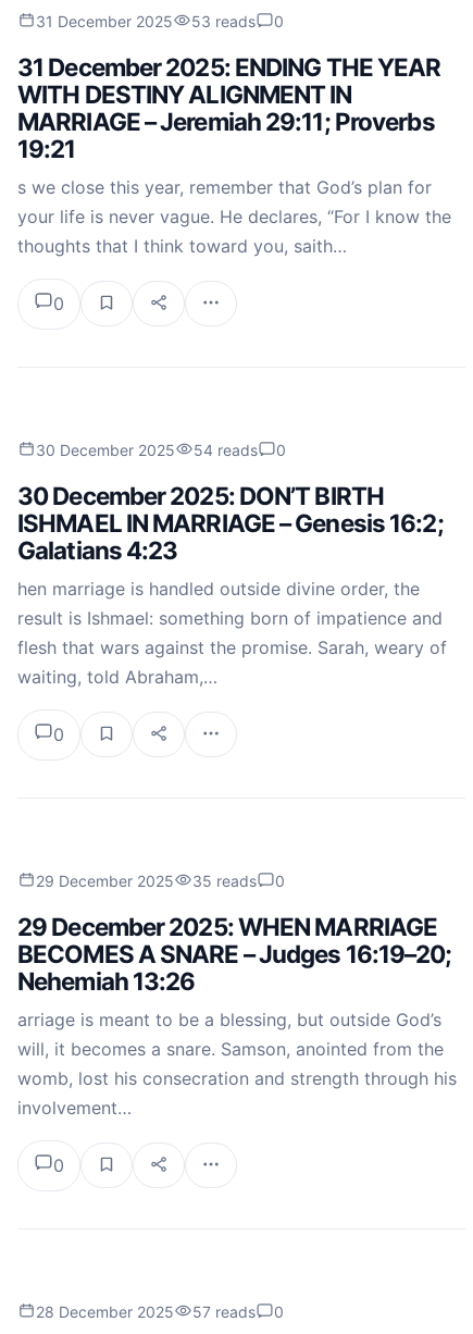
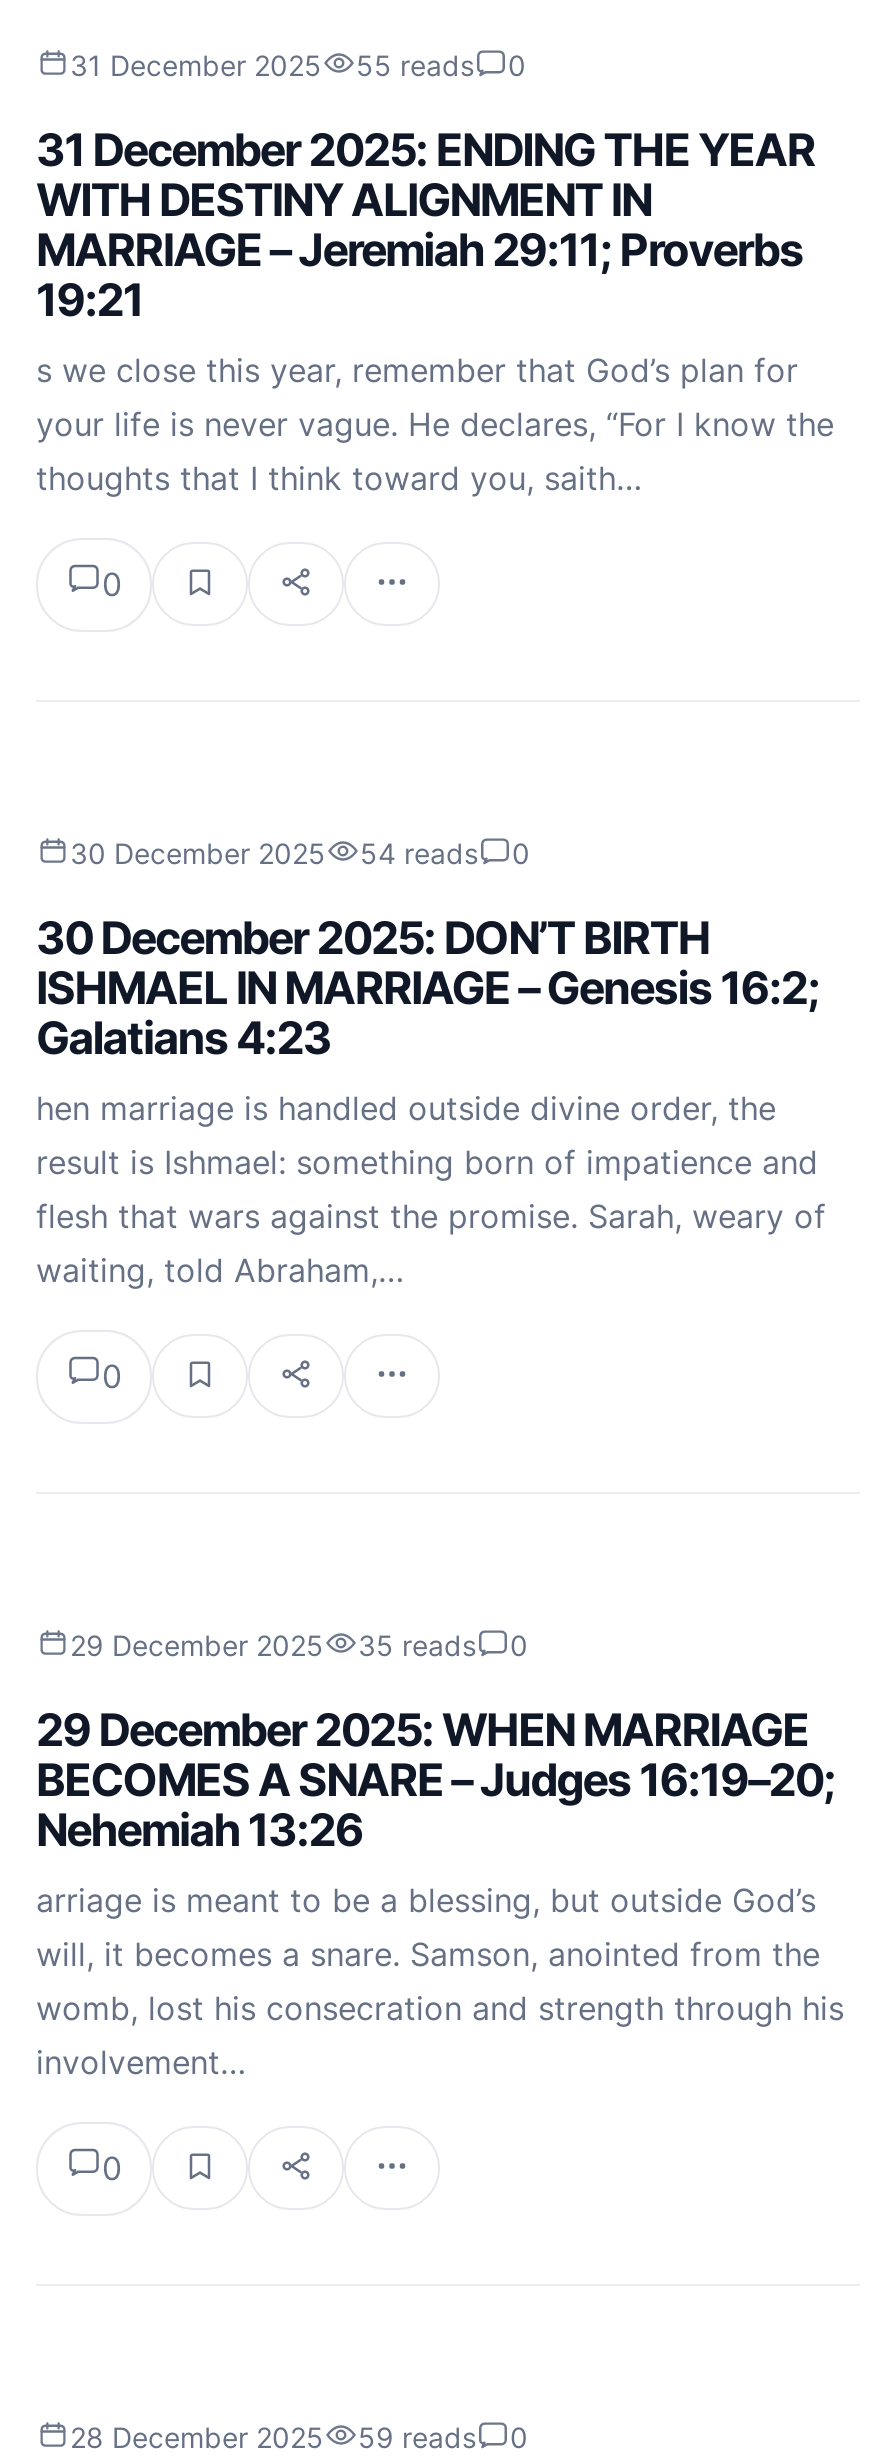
- 31 December 2025 53 reads 0
+ 31 December 2025 55 reads 0

- 28 December 2025 57 reads 0
+ 28 December 2025 59 reads 0
